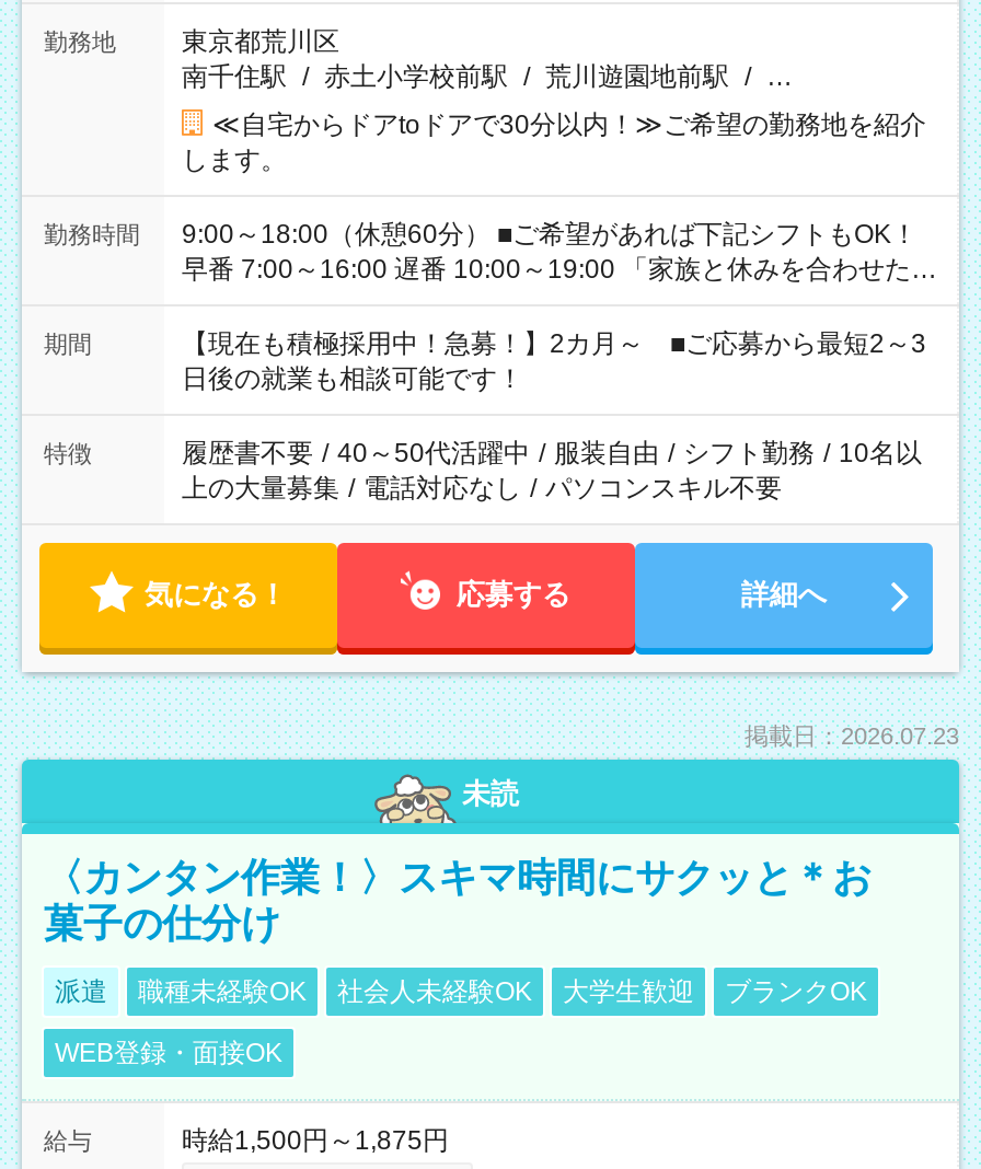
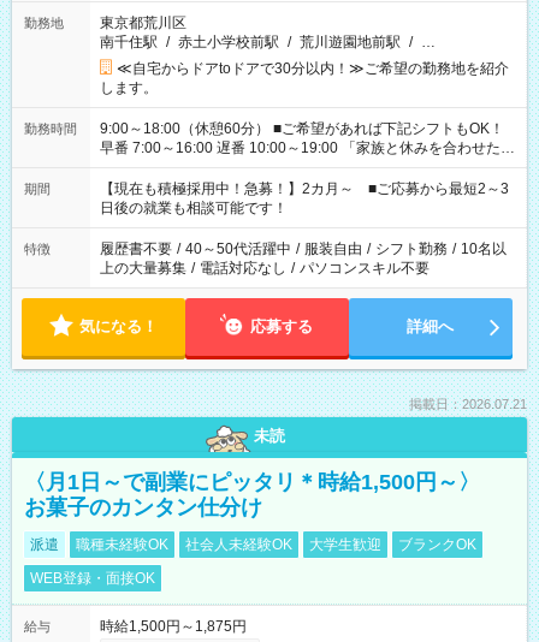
- 掲載日：2026.07.23
+ 掲載日：2026.07.21

- 〈カンタン作業！〉スキマ時間にサクッと＊お
- 菓子の仕分け
+ 〈月1日～で副業にピッタリ＊時給1,500円～〉
+ お菓子のカンタン仕分け
